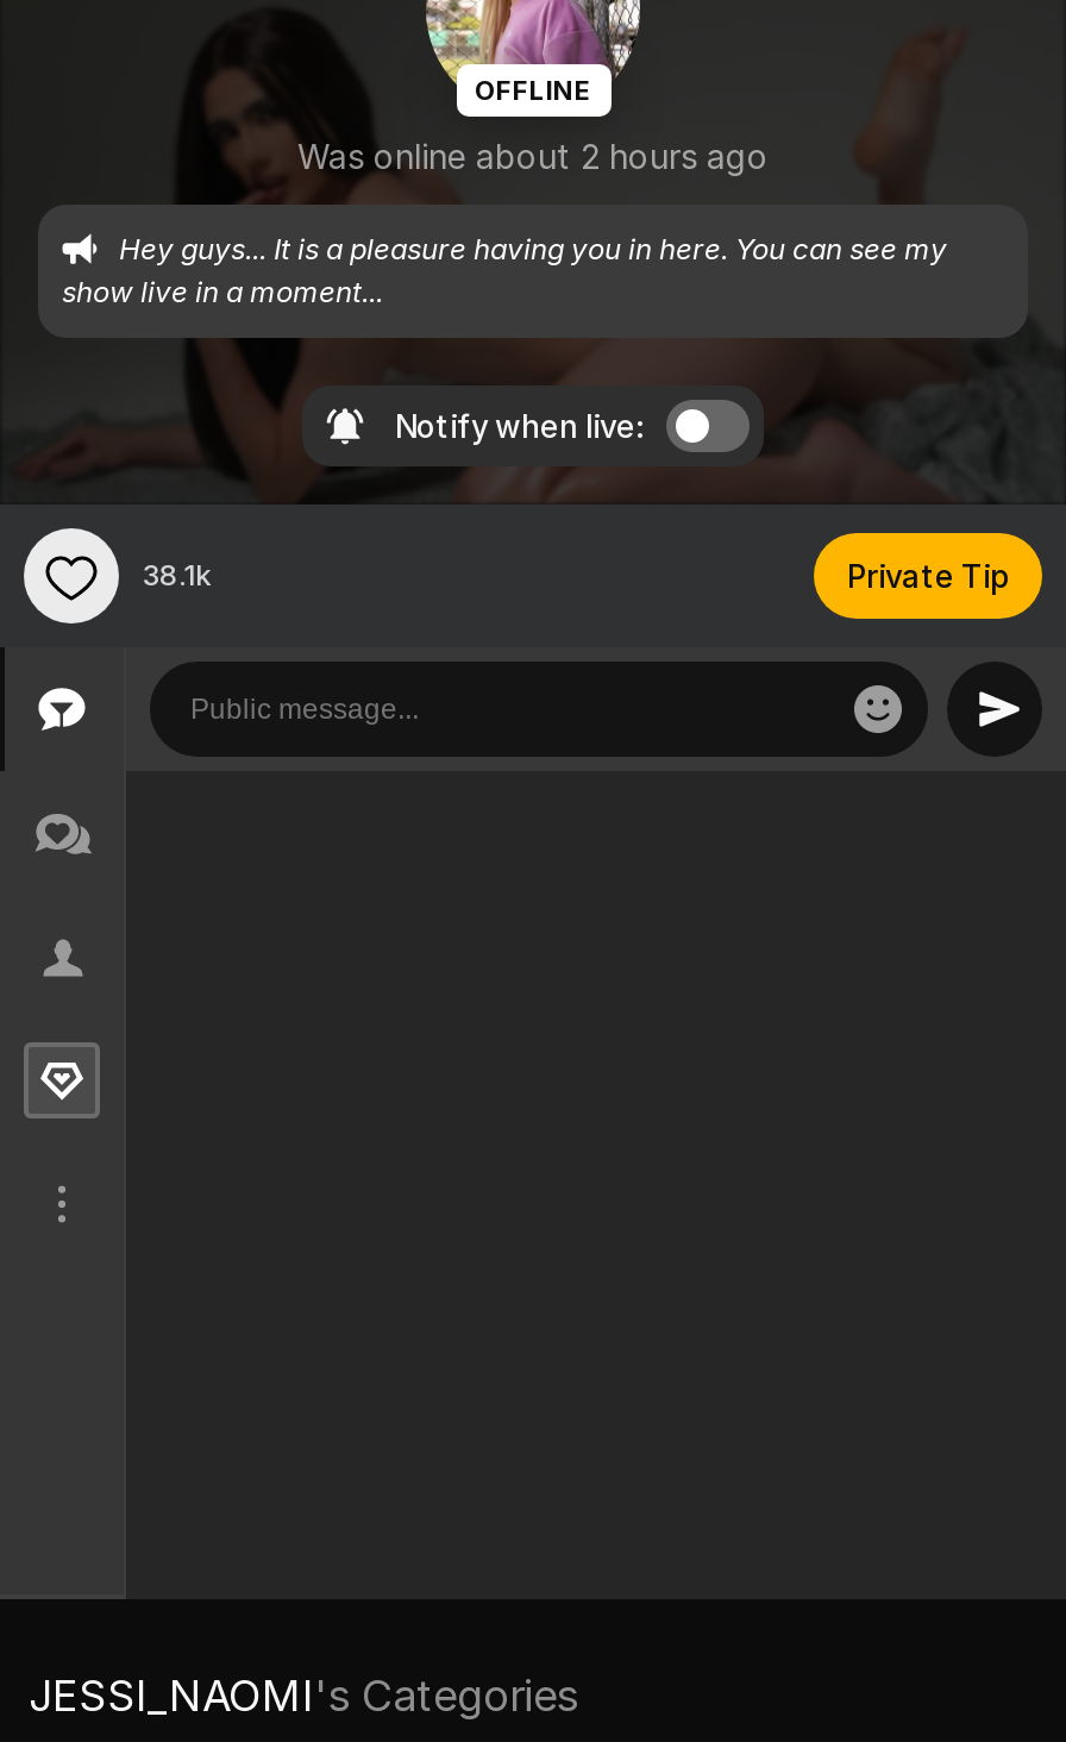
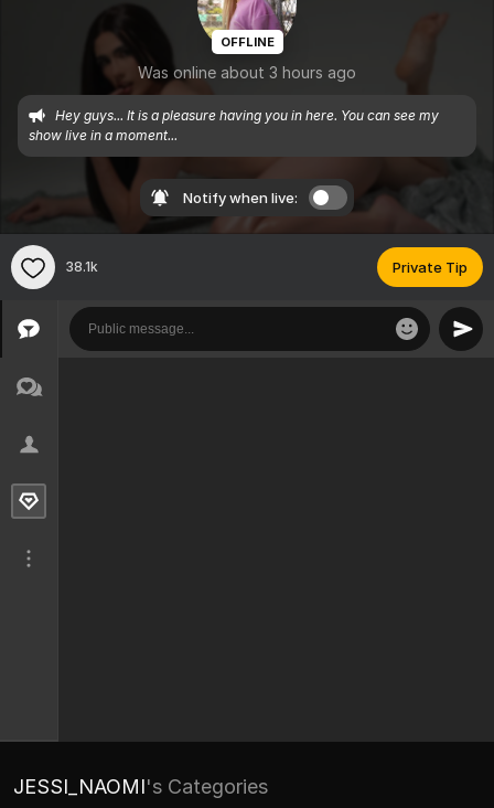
- Was online about 2 hours ago
+ Was online about 3 hours ago
